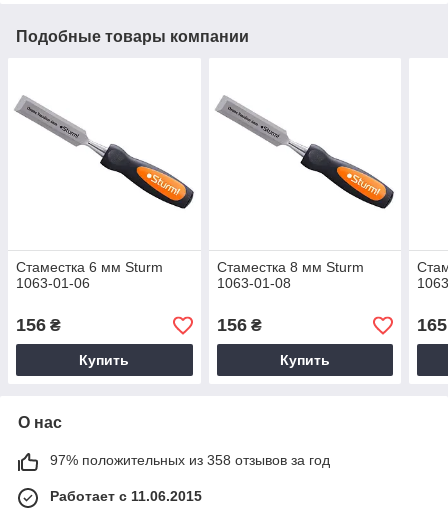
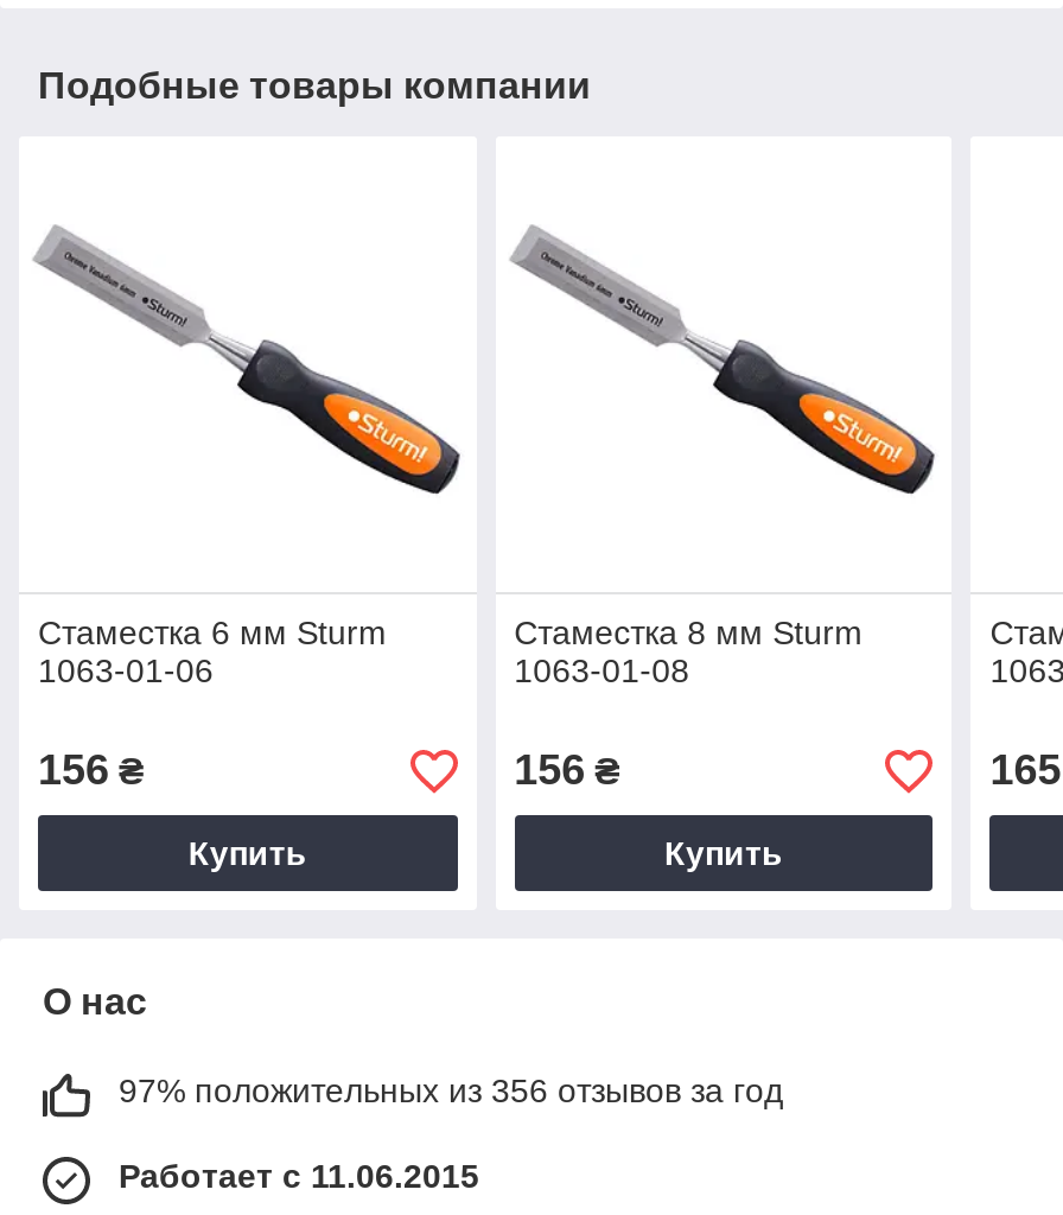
- 97% положительных из 358 отзывов за год
+ 97% положительных из 356 отзывов за год
